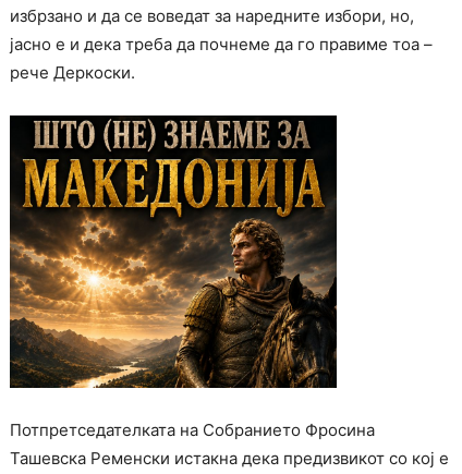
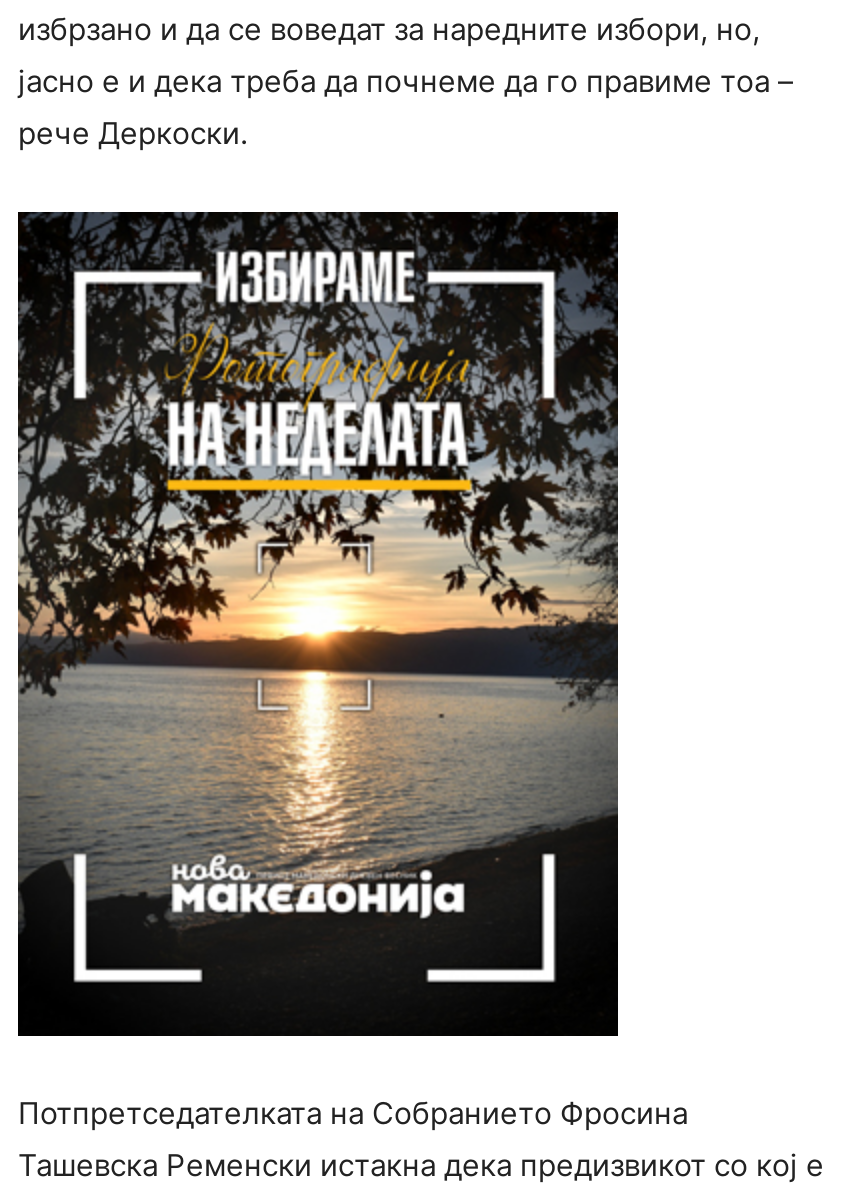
- [image]
+ [image]
